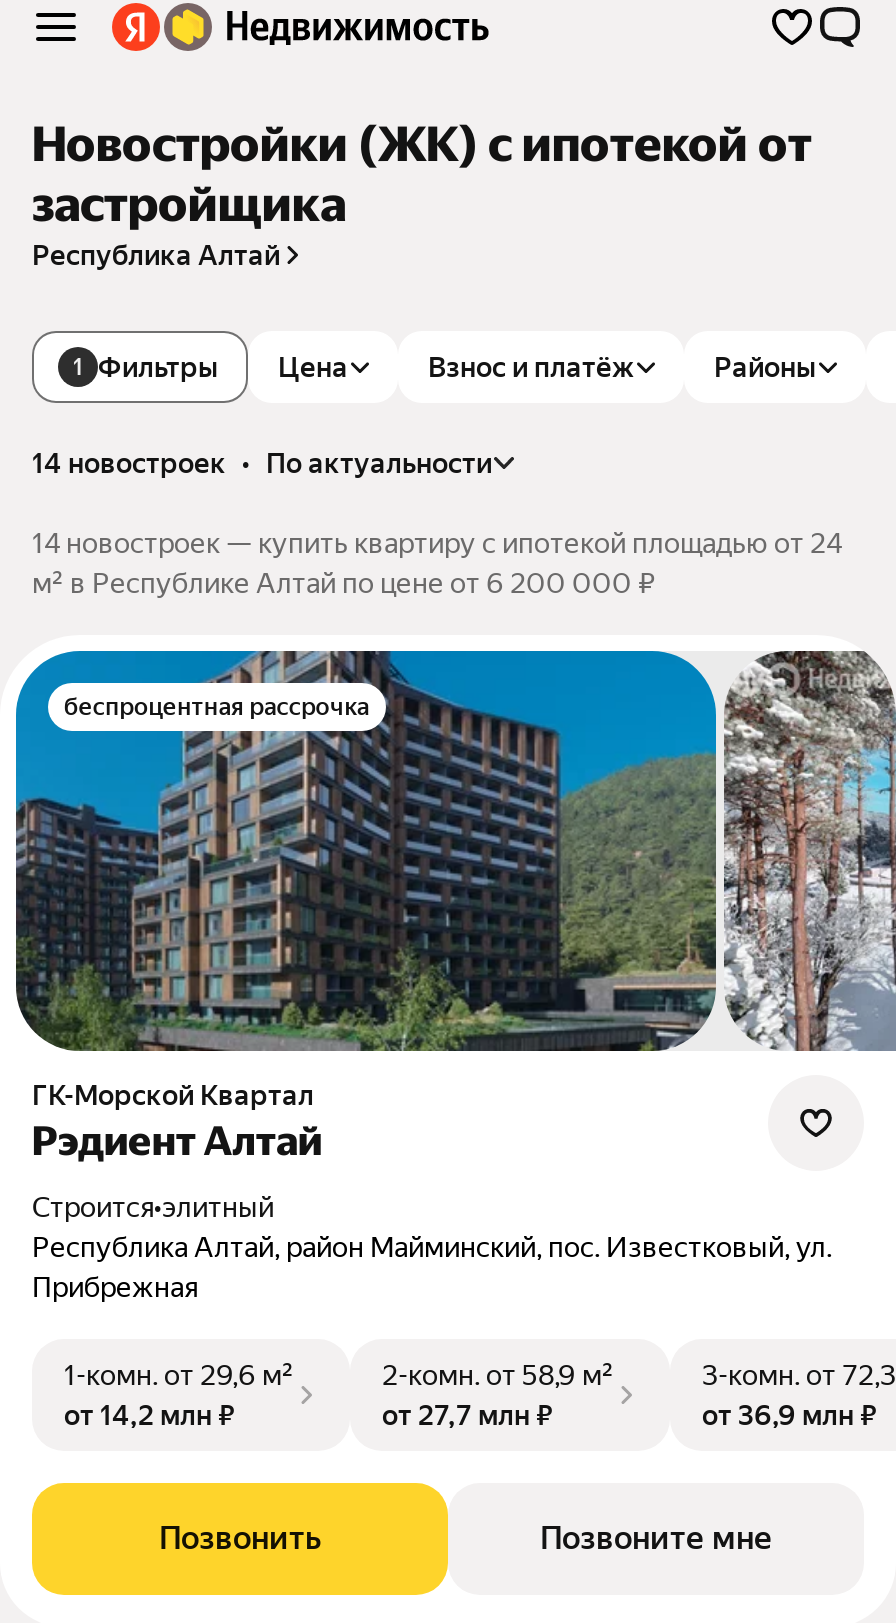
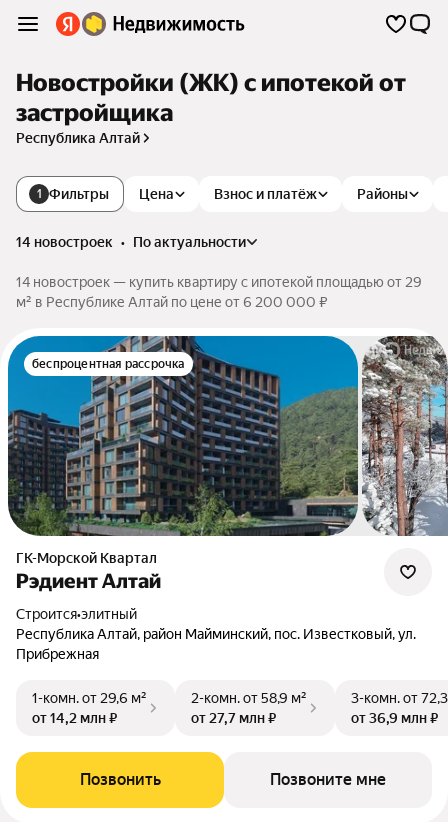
- 14 новостроек — купить квартиру с ипотекой площадью от 24
+ 14 новостроек — купить квартиру с ипотекой площадью от 29
